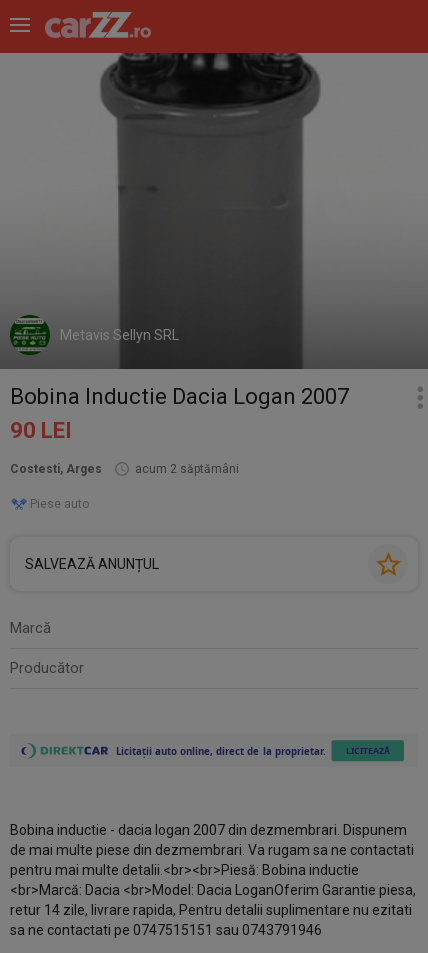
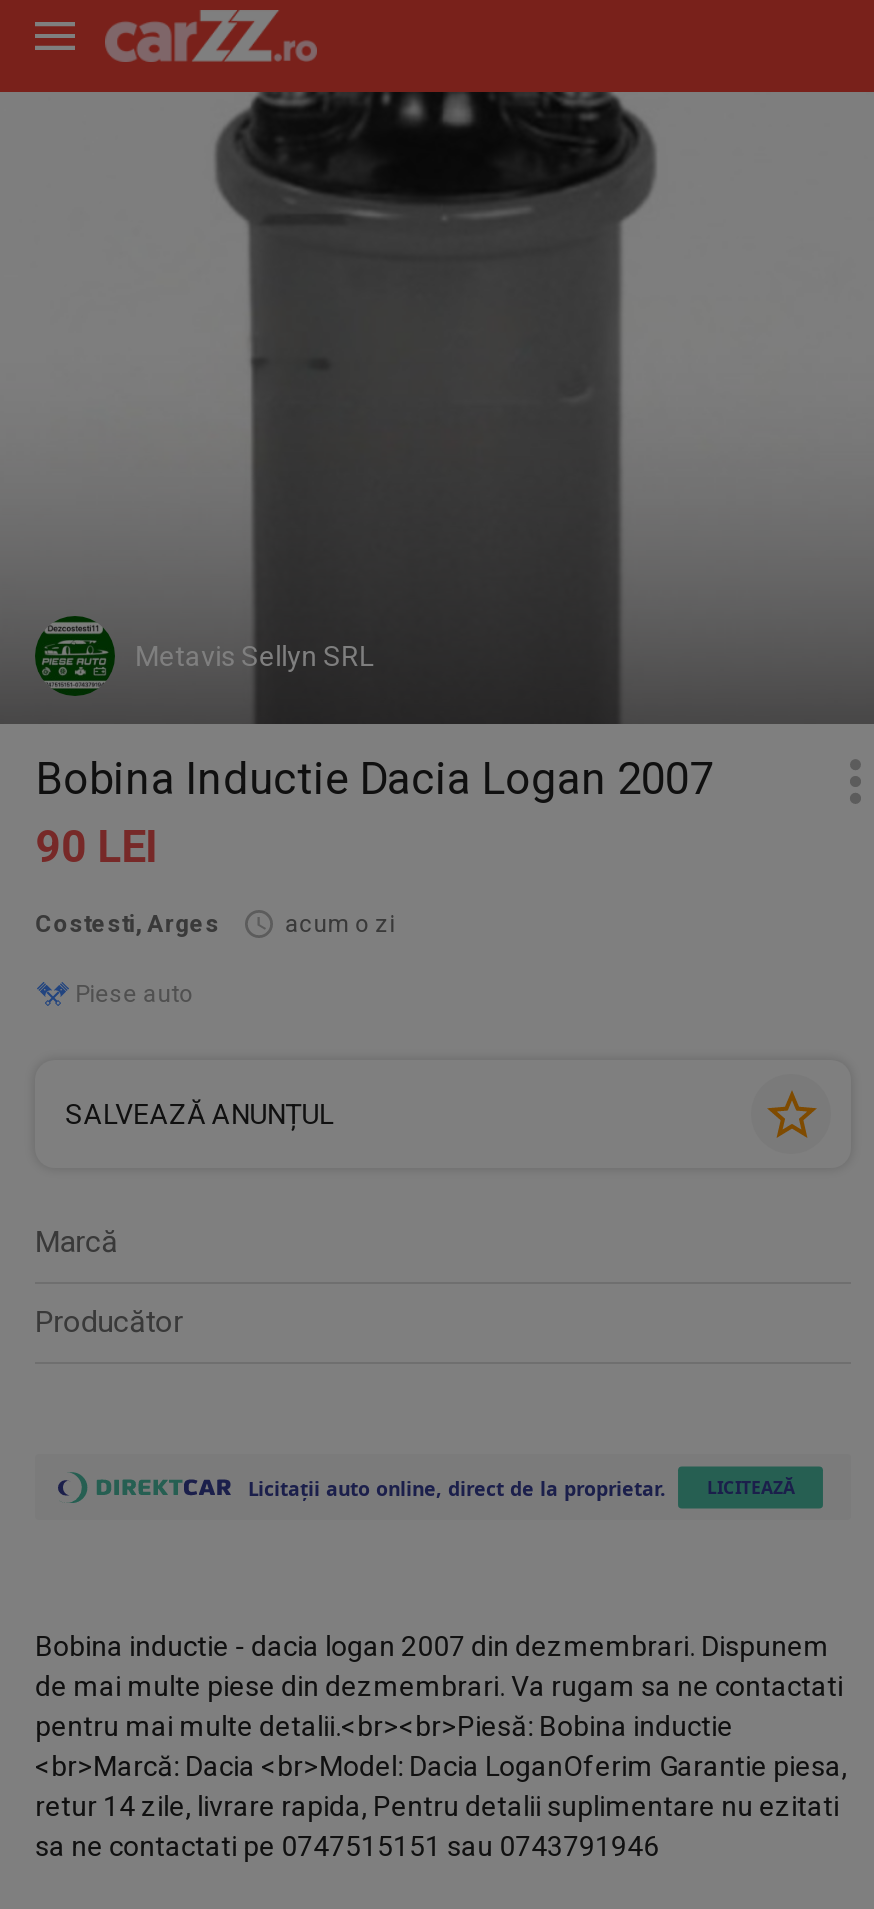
- acum 2 săptămâni
+ acum o zi
